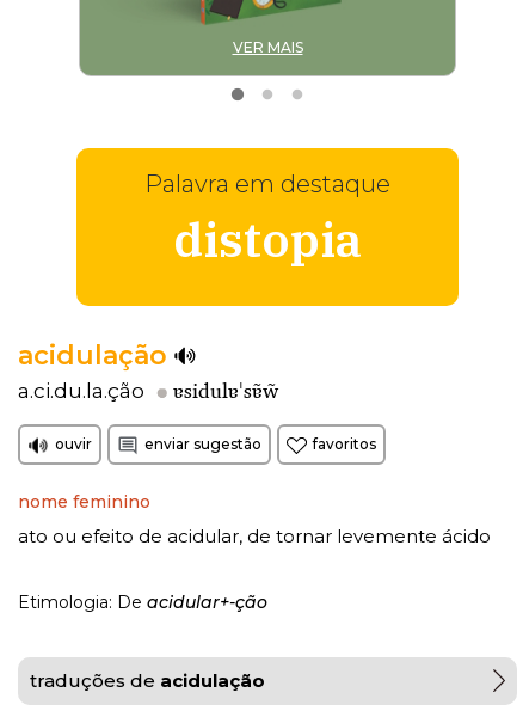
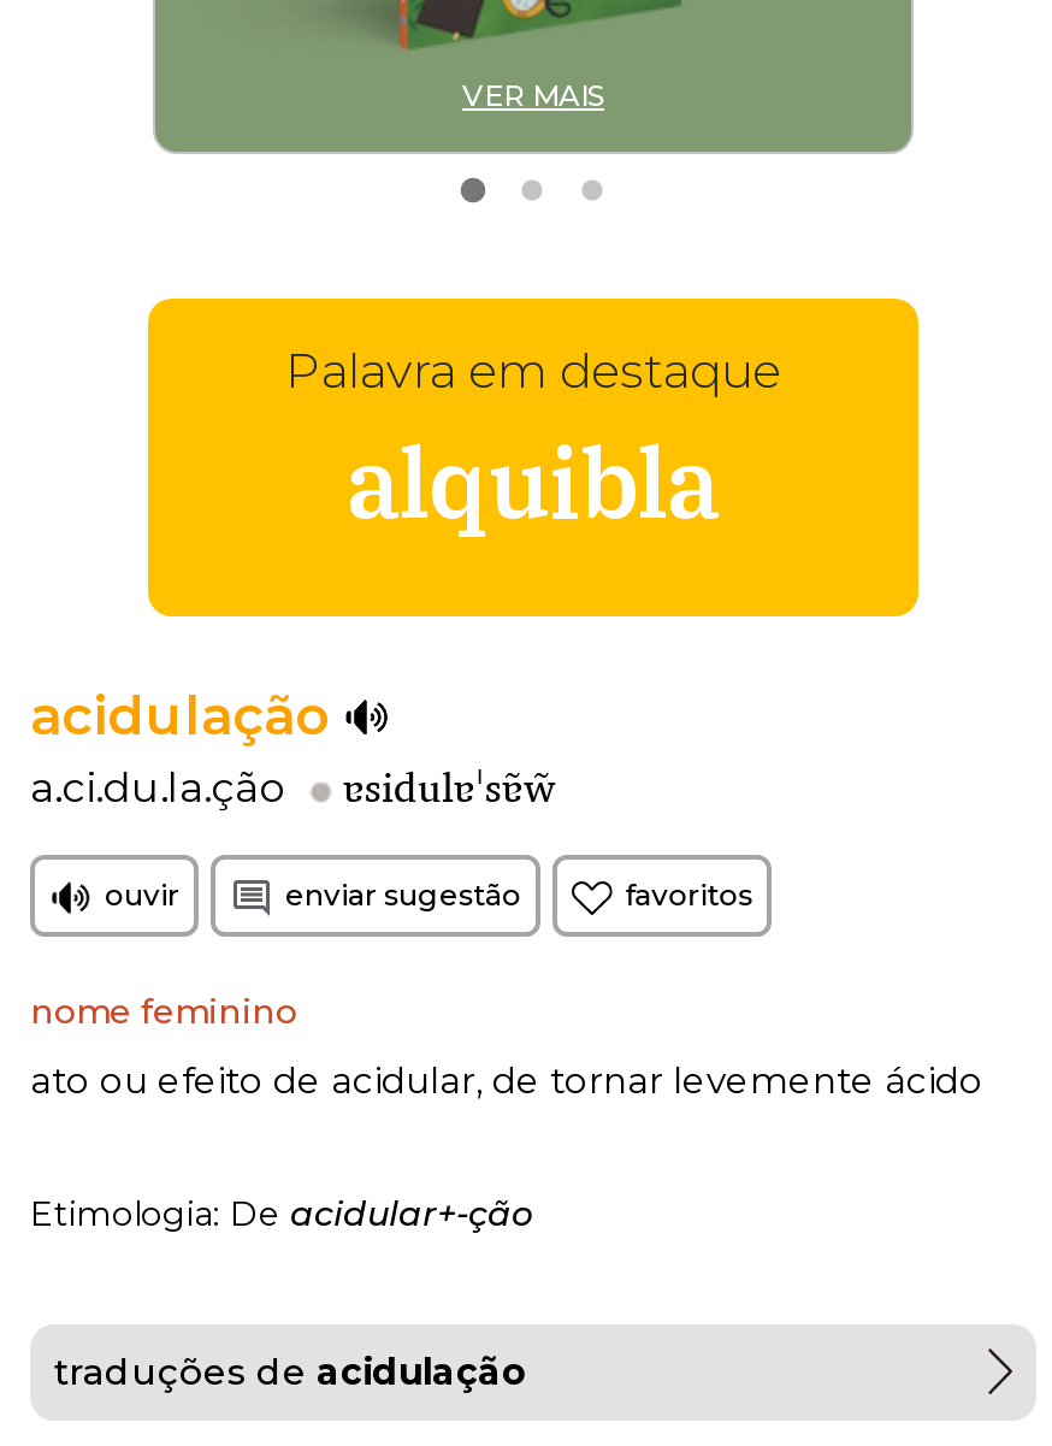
- distopia
+ alquibla
